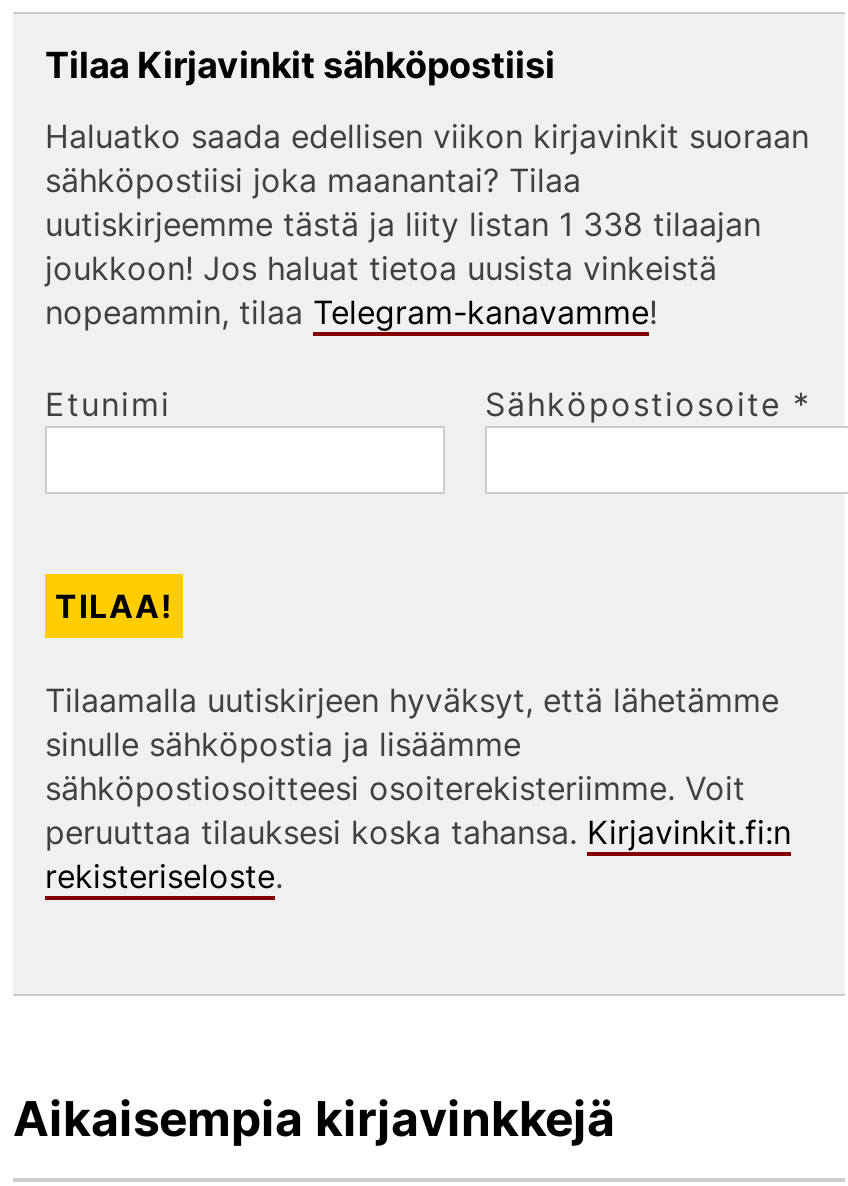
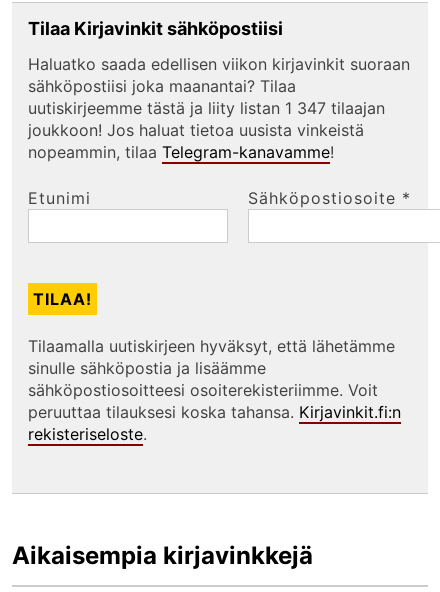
- uutiskirjeemme tästä ja liity listan 1 338 tilaajan
+ uutiskirjeemme tästä ja liity listan 1 347 tilaajan
